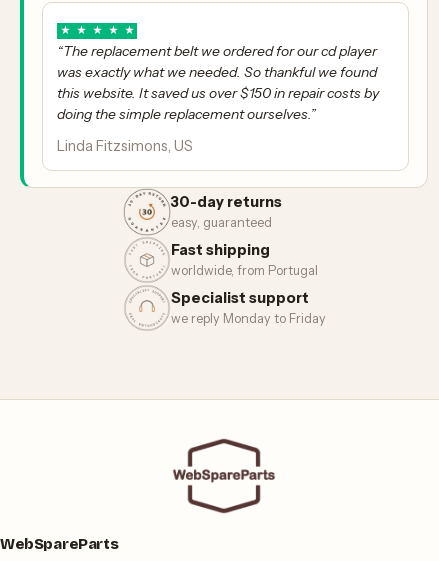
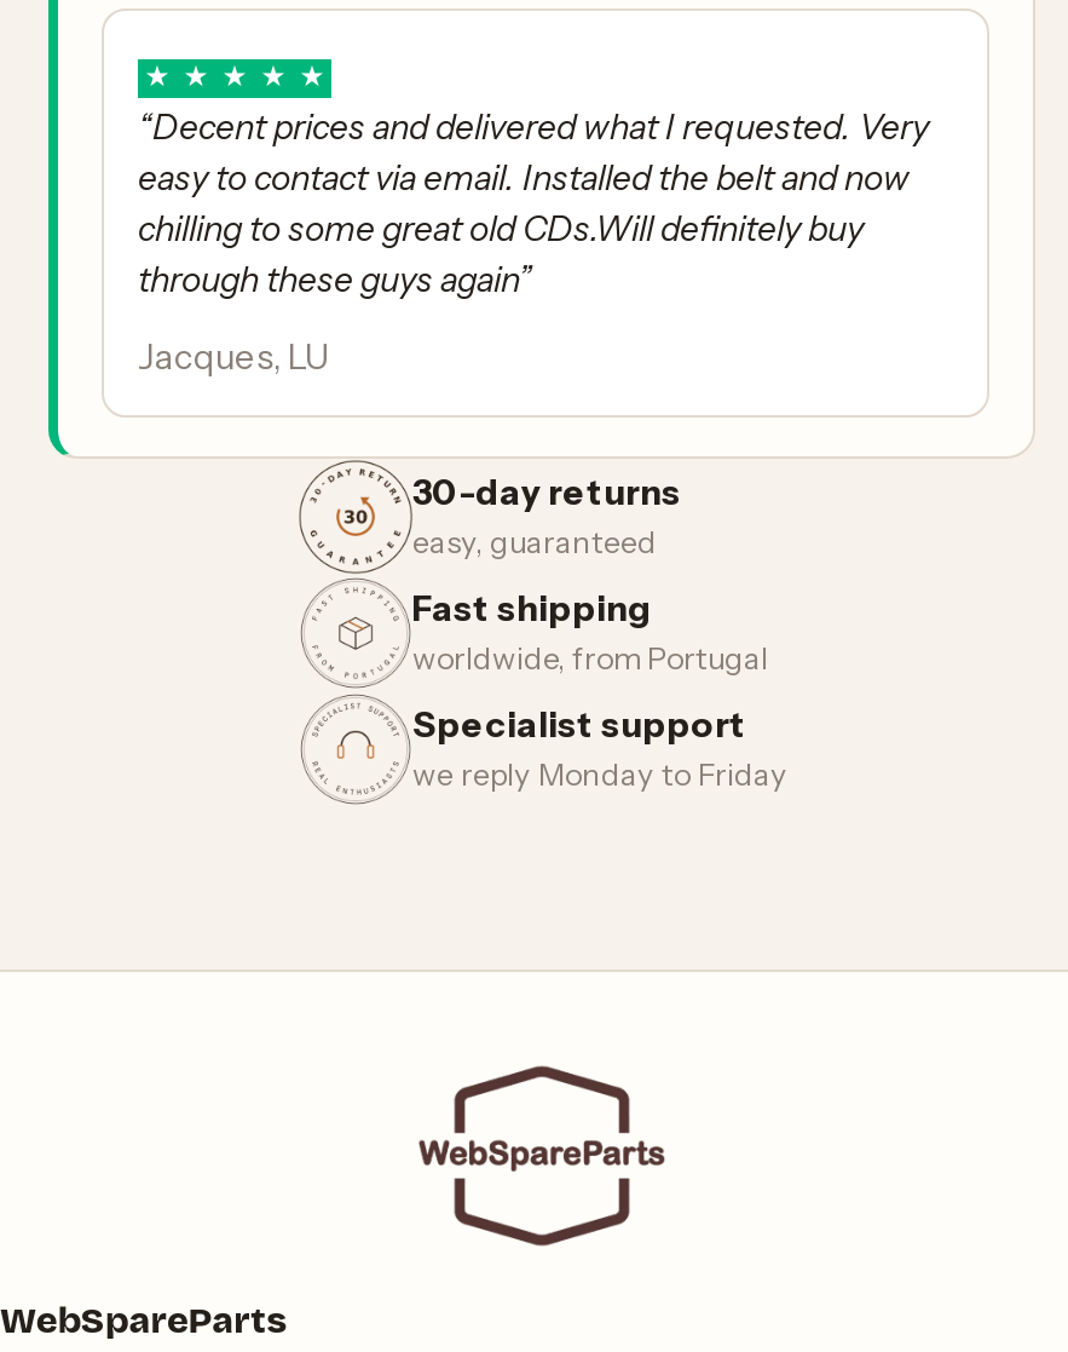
- “The replacement belt we ordered for our cd player
- was exactly what we needed. So thankful we found
- this website. It saved us over $150 in repair costs by
- doing the simple replacement ourselves.”
+ “Decent prices and delivered what I requested. Very
+ easy to contact via email. Installed the belt and now
+ chilling to some great old CDs.Will definitely buy
+ through these guys again”

- Linda Fitzsimons, US
+ Jacques, LU
